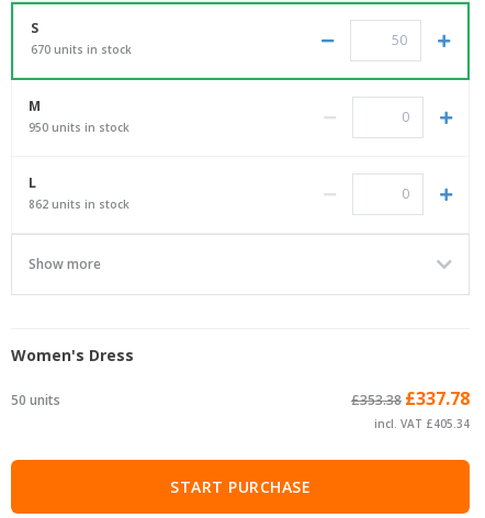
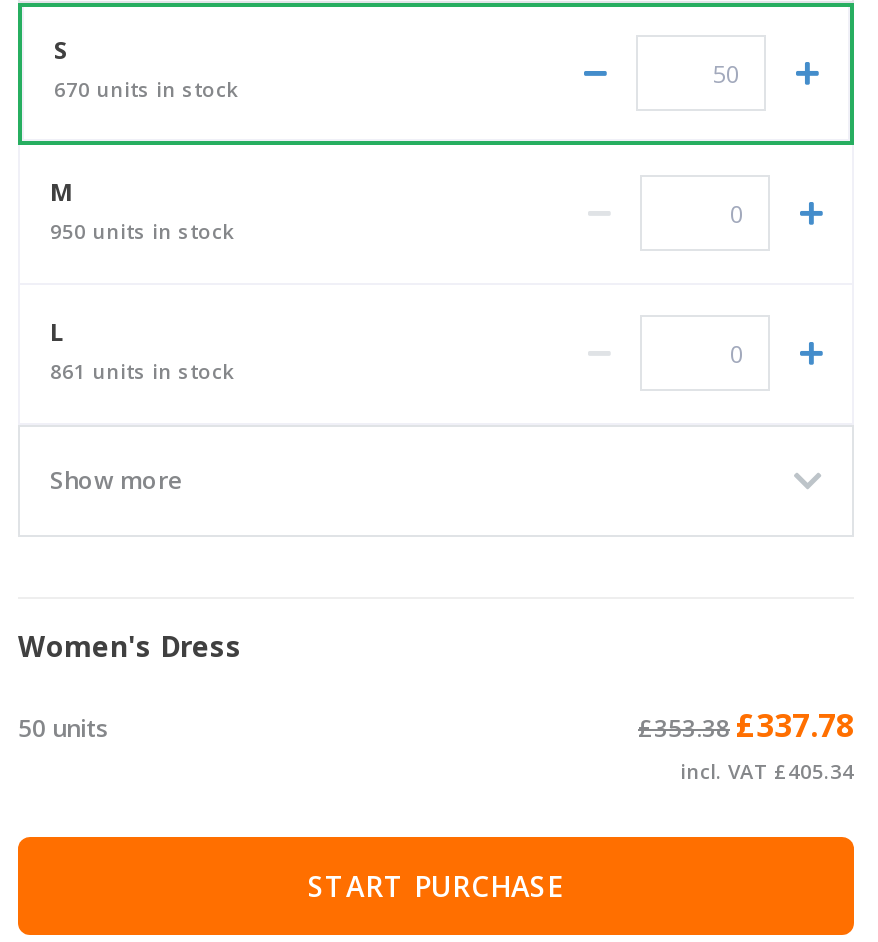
- 862 units in stock
+ 861 units in stock
